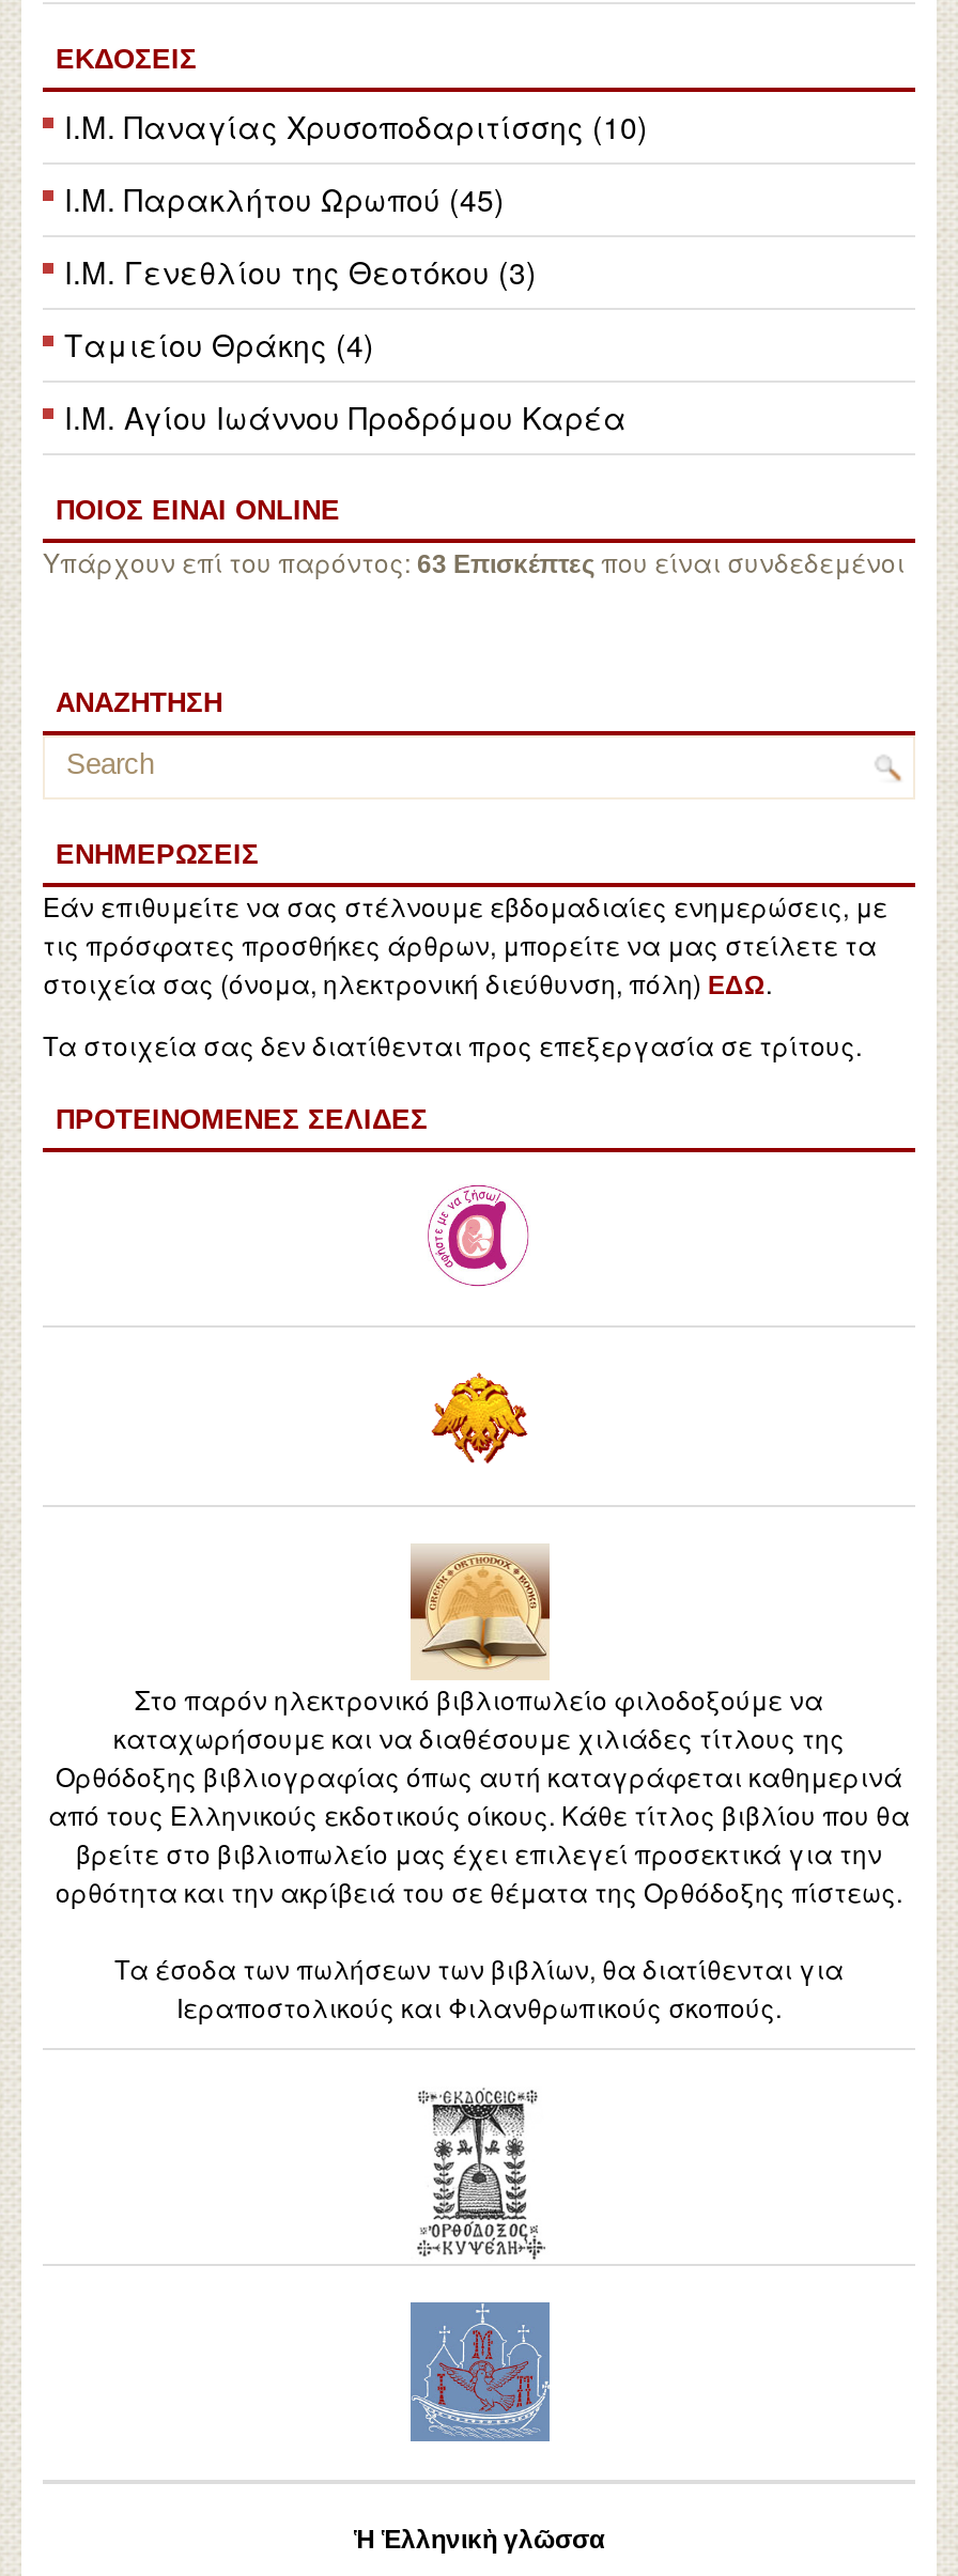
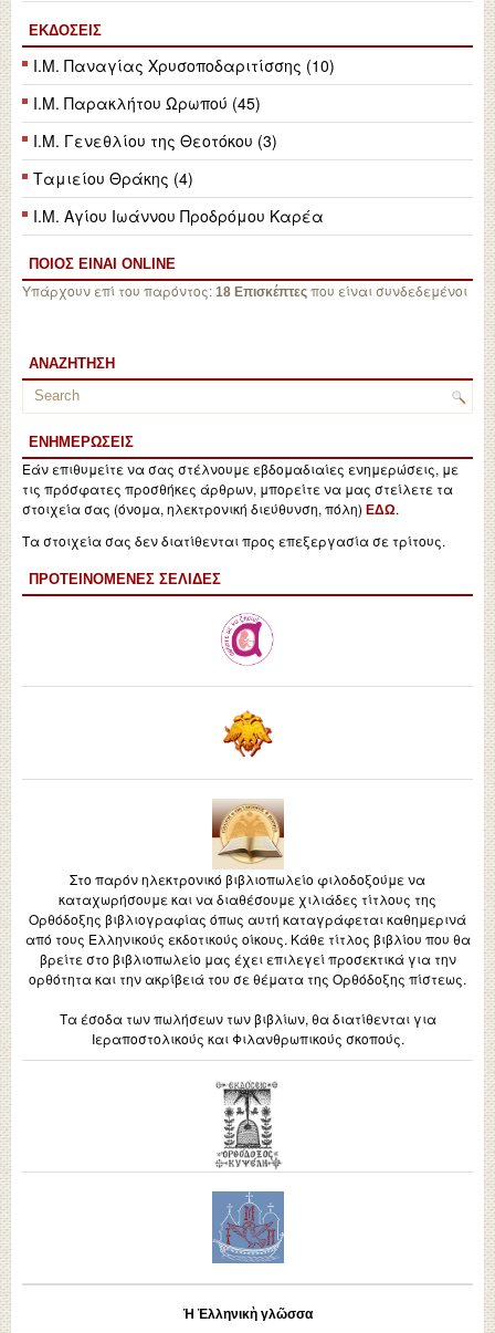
- Υπάρχουν επί του παρόντος:63 Επισκέπτεςπου είναι συνδεδεμένοι
+ Υπάρχουν επί του παρόντος:18 Επισκέπτεςπου είναι συνδεδεμένοι
